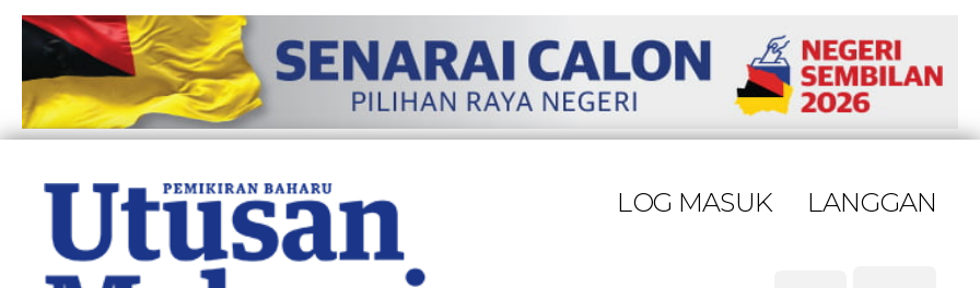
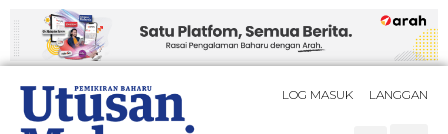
- [image]
+ [image]
